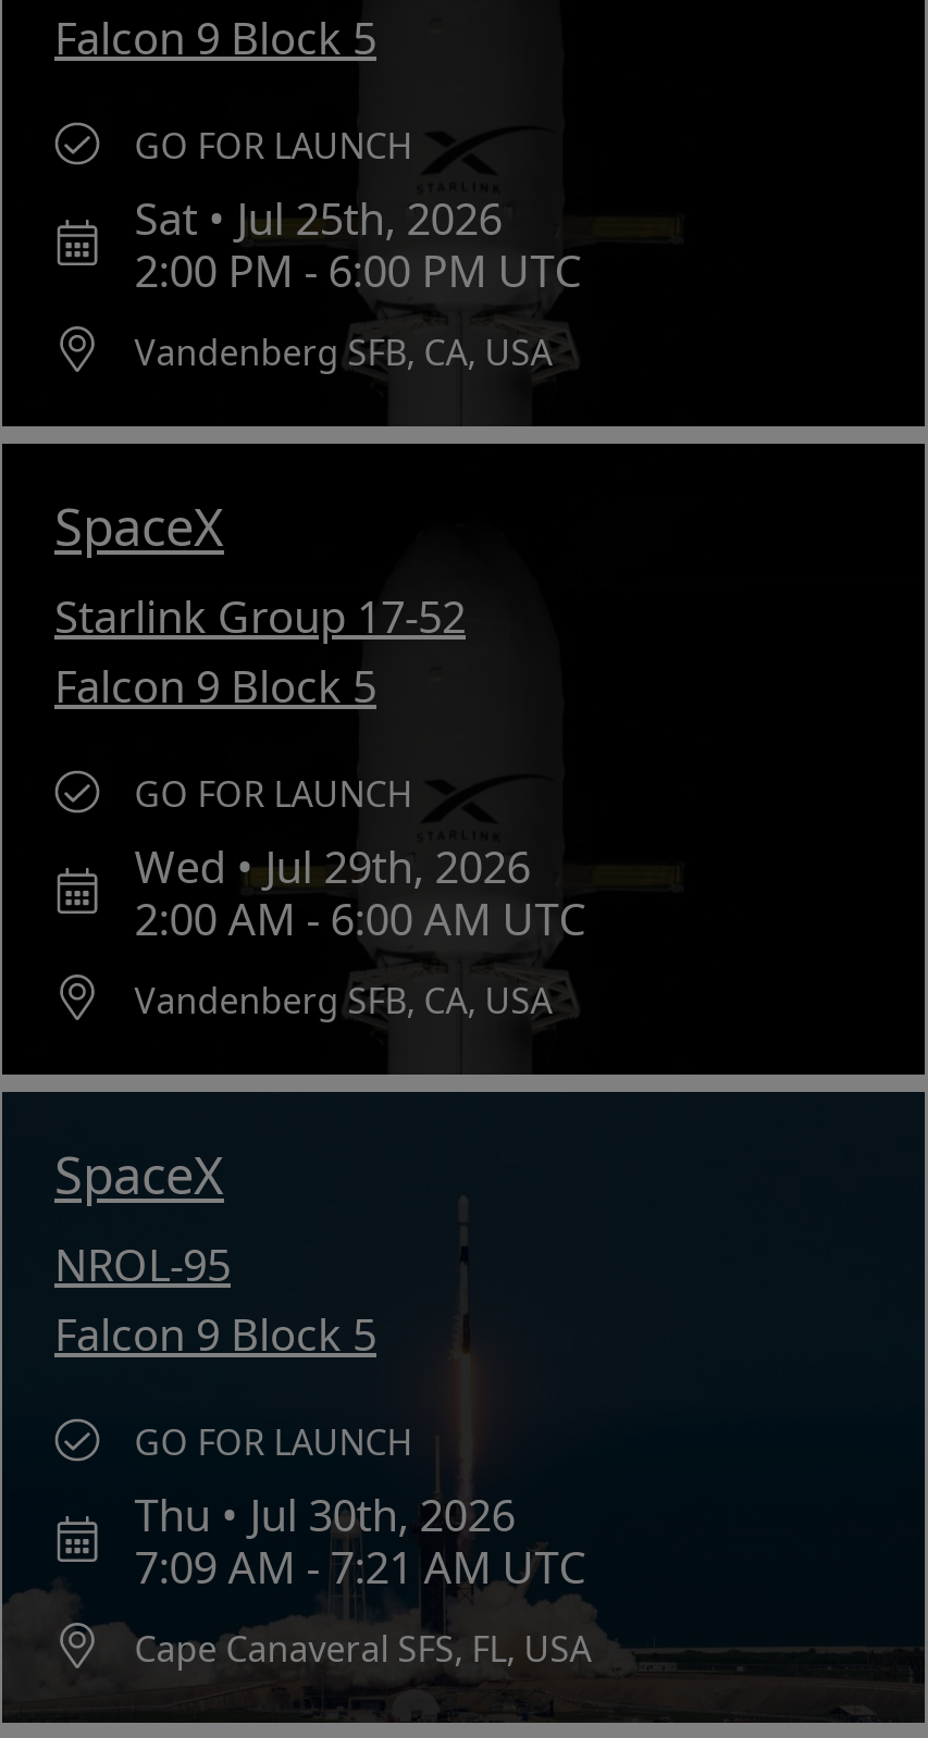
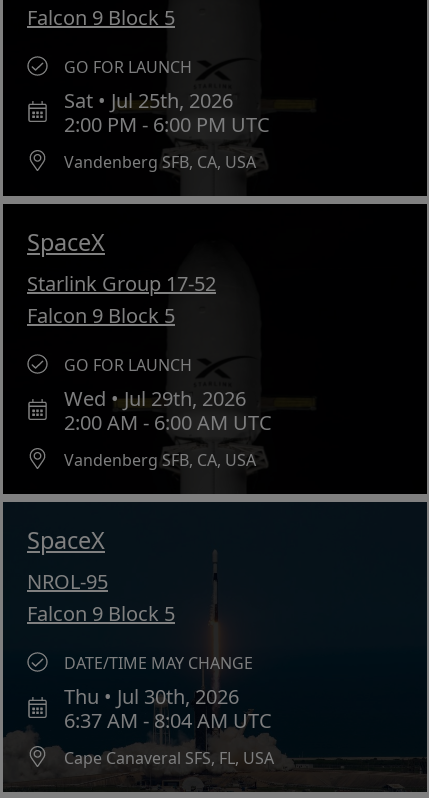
- GO FOR LAUNCH
+ DATE/TIME MAY CHANGE

- 7:09 AM - 7:21 AM UTC
+ 6:37 AM - 8:04 AM UTC
